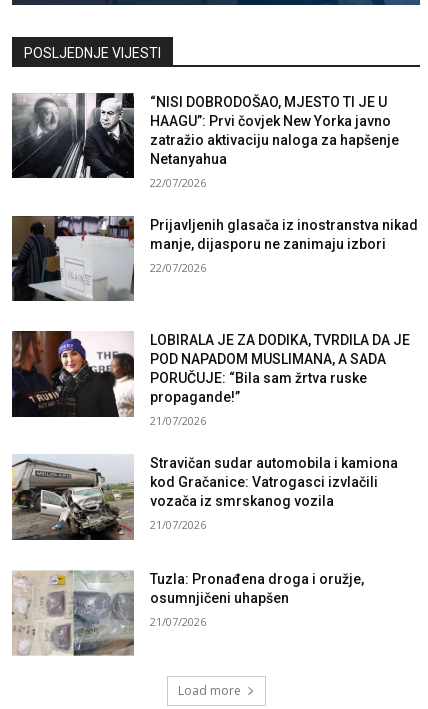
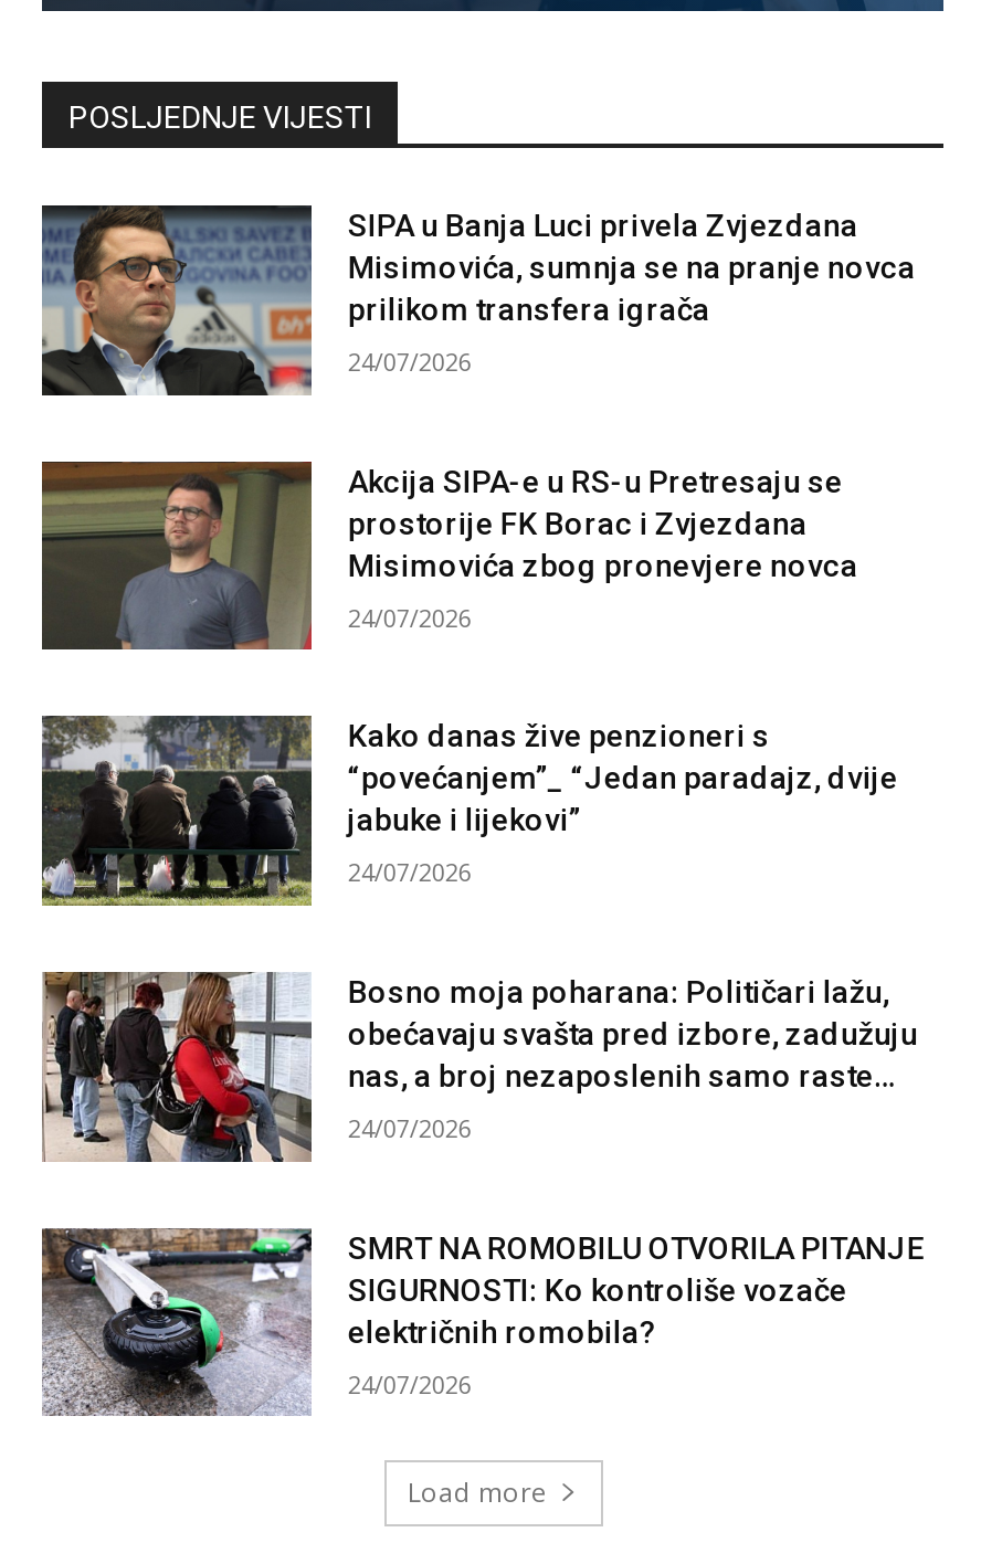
- [image]
- “NISI DOBRODOŠAO, MJESTO TI JE U
- HAAGU”: Prvi čovjek New Yorka javno
- zatražio aktivaciju naloga za hapšenje
- Netanyahua
+ [image]
+ SIPA u Banja Luci privela Zvjezdana
+ Misimovića, sumnja se na pranje novca
+ prilikom transfera igrača

- 22/07/2026
+ 24/07/2026

- [image]
- Prijavljenih glasača iz inostranstva nikad
- manje, dijasporu ne zanimaju izbori
+ [image]
+ Akcija SIPA-e u RS-u Pretresaju se
+ prostorije FK Borac i Zvjezdana
+ Misimovića zbog pronevjere novca

- 22/07/2026
+ 24/07/2026

- [image]
- LOBIRALA JE ZA DODIKA, TVRDILA DA JE
- POD NAPADOM MUSLIMANA, A SADA
- PORUČUJE: “Bila sam žrtva ruske
- propagande!”
+ [image]
+ Kako danas žive penzioneri s
+ “povećanjem”_ “Jedan paradajz, dvije
+ jabuke i lijekovi”

- 21/07/2026
+ 24/07/2026

- [image]
- Stravičan sudar automobila i kamiona
- kod Gračanice: Vatrogasci izvlačili
- vozača iz smrskanog vozila
+ [image]
+ Bosno moja poharana: Političari lažu,
+ obećavaju svašta pred izbore, zadužuju
+ nas, a broj nezaposlenih samo raste…

- 21/07/2026
+ 24/07/2026

- [image]
- Tuzla: Pronađena droga i oružje,
- osumnjičeni uhapšen
+ [image]
+ SMRT NA ROMOBILU OTVORILA PITANJE
+ SIGURNOSTI: Ko kontroliše vozače
+ električnih romobila?

- 21/07/2026
+ 24/07/2026
